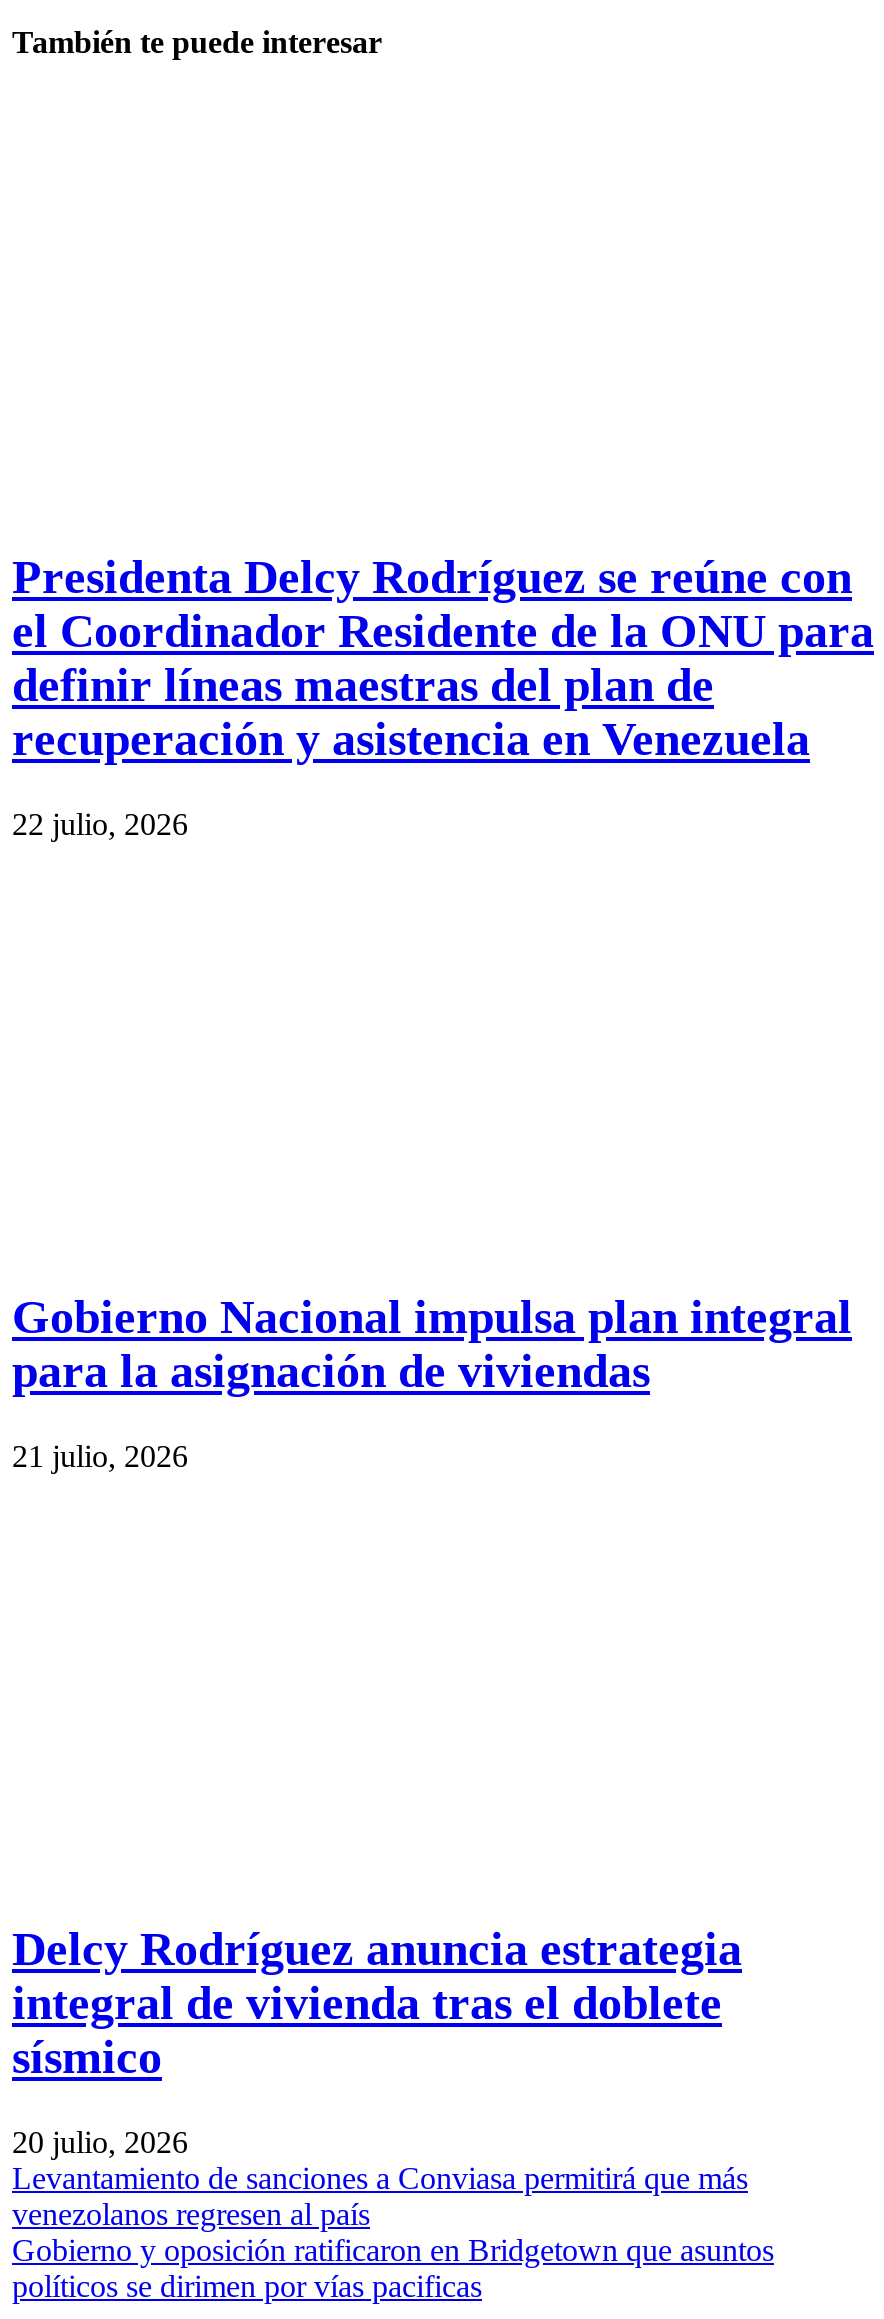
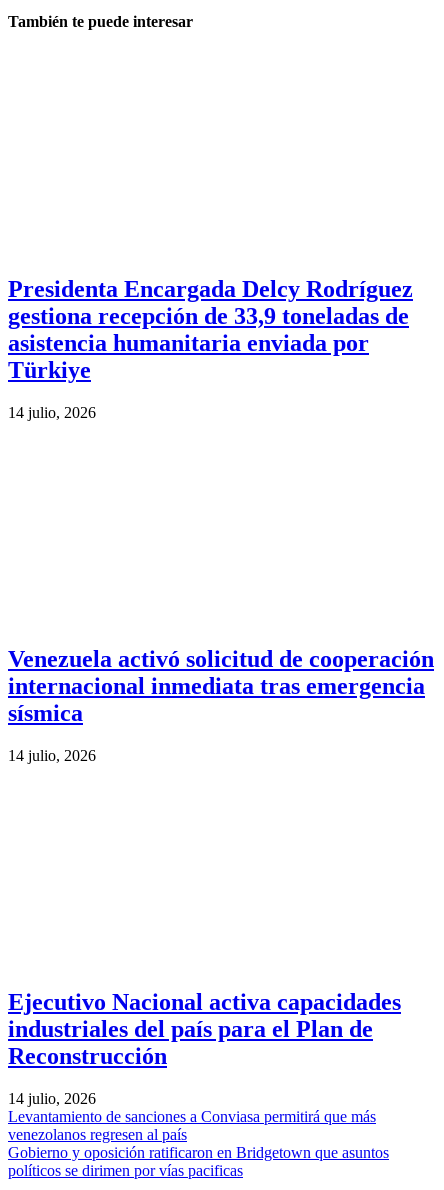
- Presidenta Delcy Rodríguez se reúne con
- el Coordinador Residente de la ONU para
- definir líneas maestras del plan de
- recuperación y asistencia en Venezuela
+ Presidenta Encargada Delcy Rodríguez
+ gestiona recepción de 33,9 toneladas de
+ asistencia humanitaria enviada por
+ Türkiye

- 22 julio, 2026
+ 14 julio, 2026

- Gobierno Nacional impulsa plan integral
- para la asignación de viviendas
+ Venezuela activó solicitud de cooperación
+ internacional inmediata tras emergencia
+ sísmica

- 21 julio, 2026
+ 14 julio, 2026

- Delcy Rodríguez anuncia estrategia
- integral de vivienda tras el doblete
- sísmico
+ Ejecutivo Nacional activa capacidades
+ industriales del país para el Plan de
+ Reconstrucción

- 20 julio, 2026
+ 14 julio, 2026
